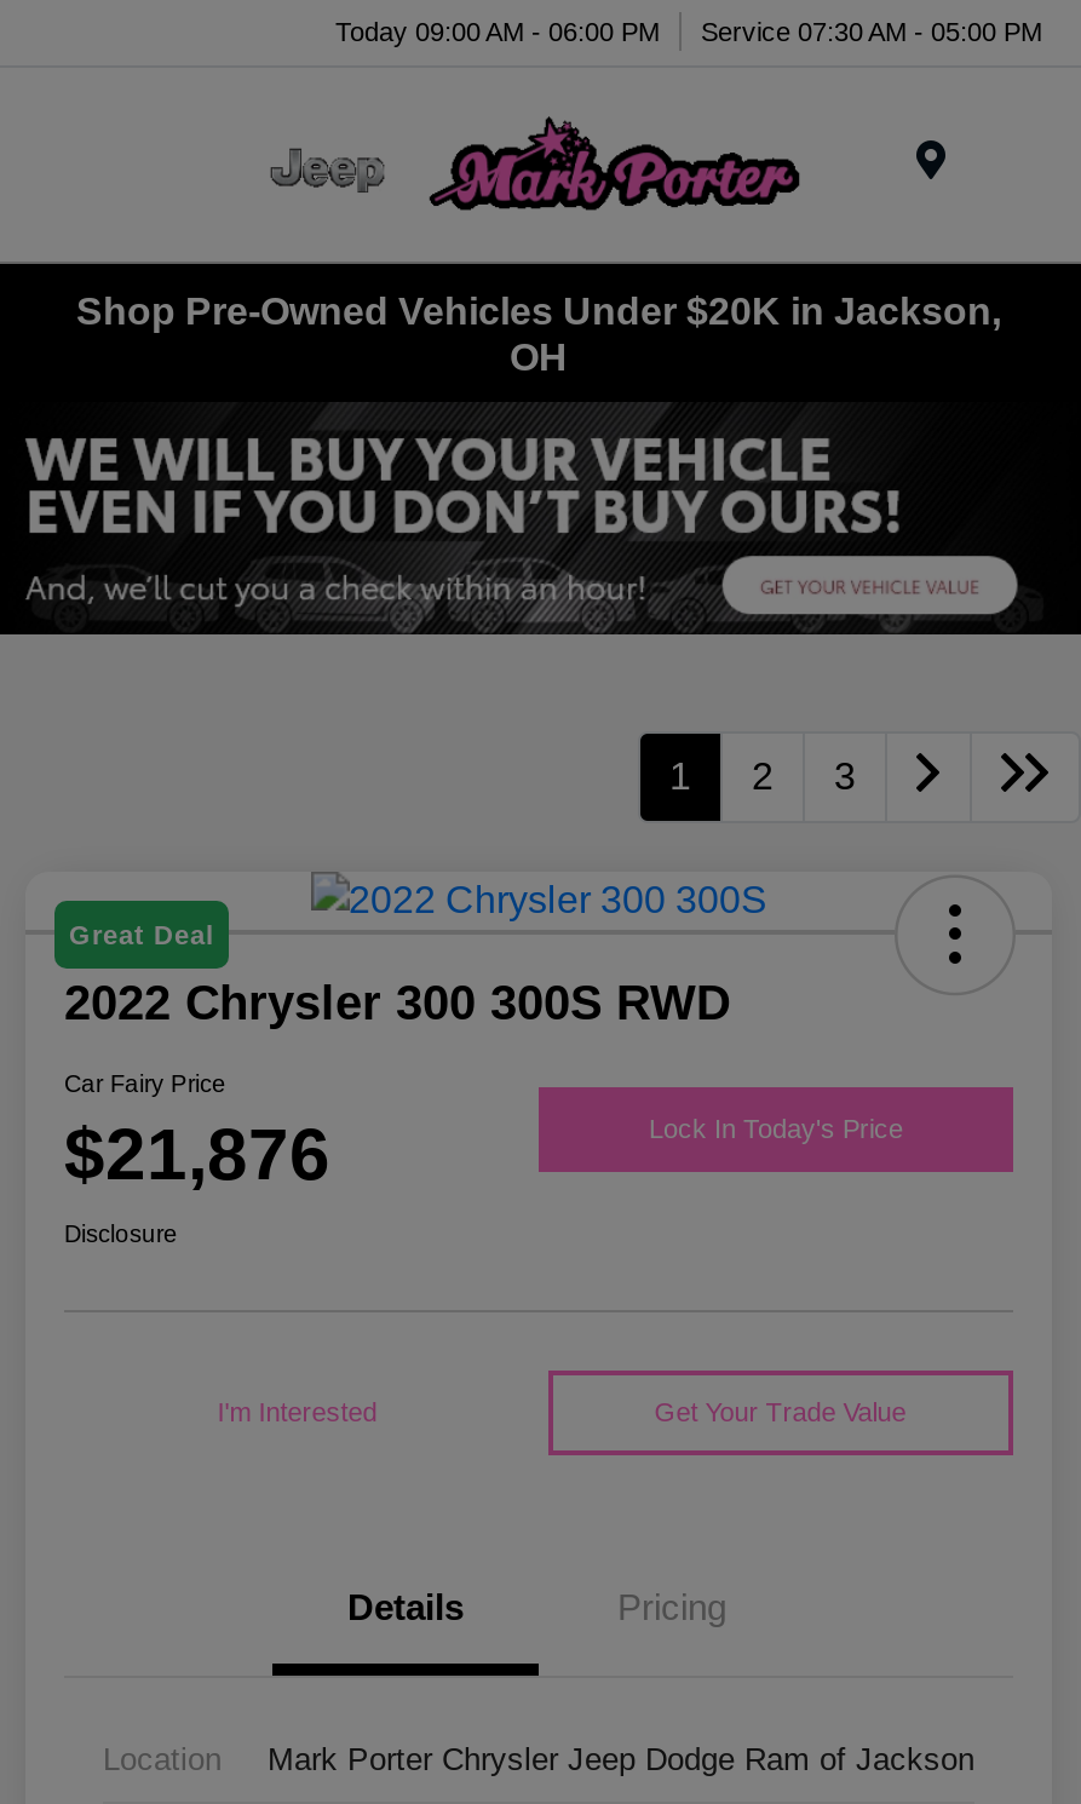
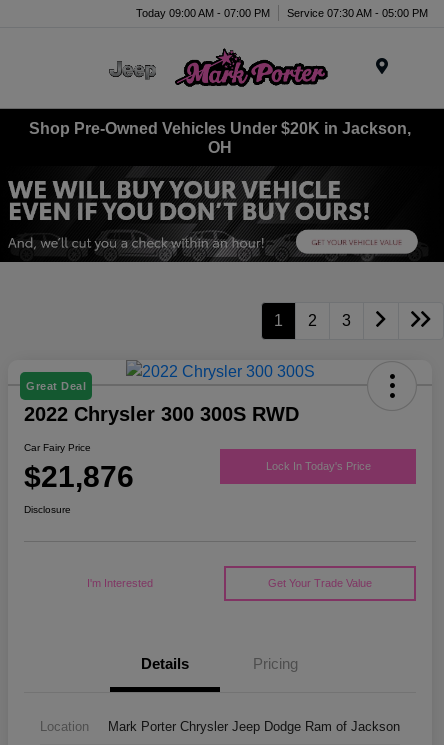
- Today 09:00 AM - 06:00 PM Service 07:30 AM - 05:00 PM
+ Today 09:00 AM - 07:00 PM Service 07:30 AM - 05:00 PM
